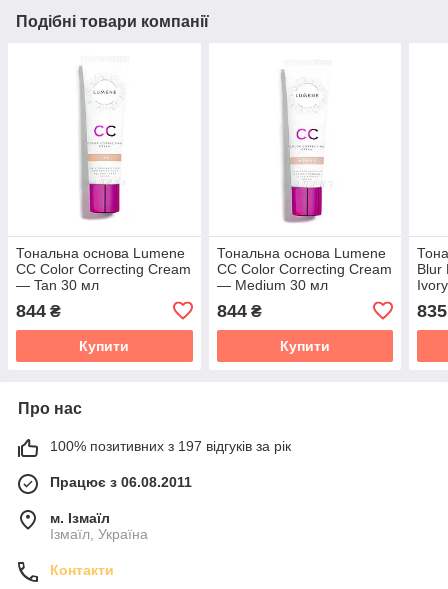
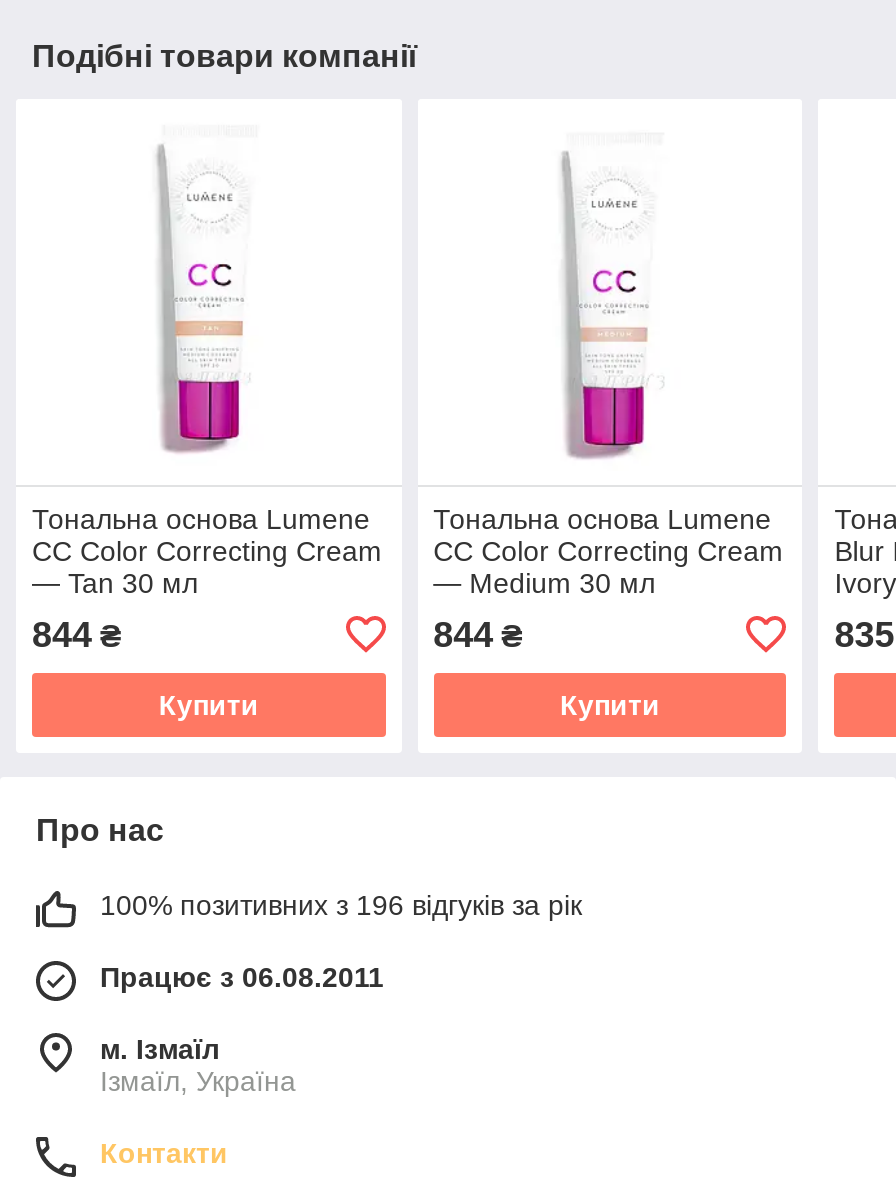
- 100% позитивних з 197 відгуків за рік
+ 100% позитивних з 196 відгуків за рік
